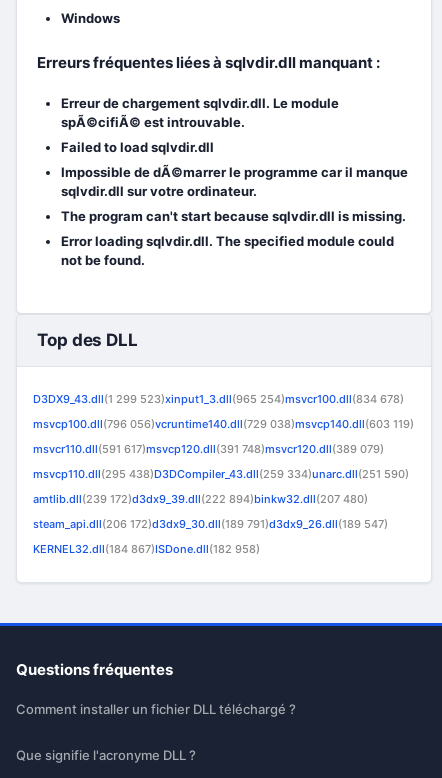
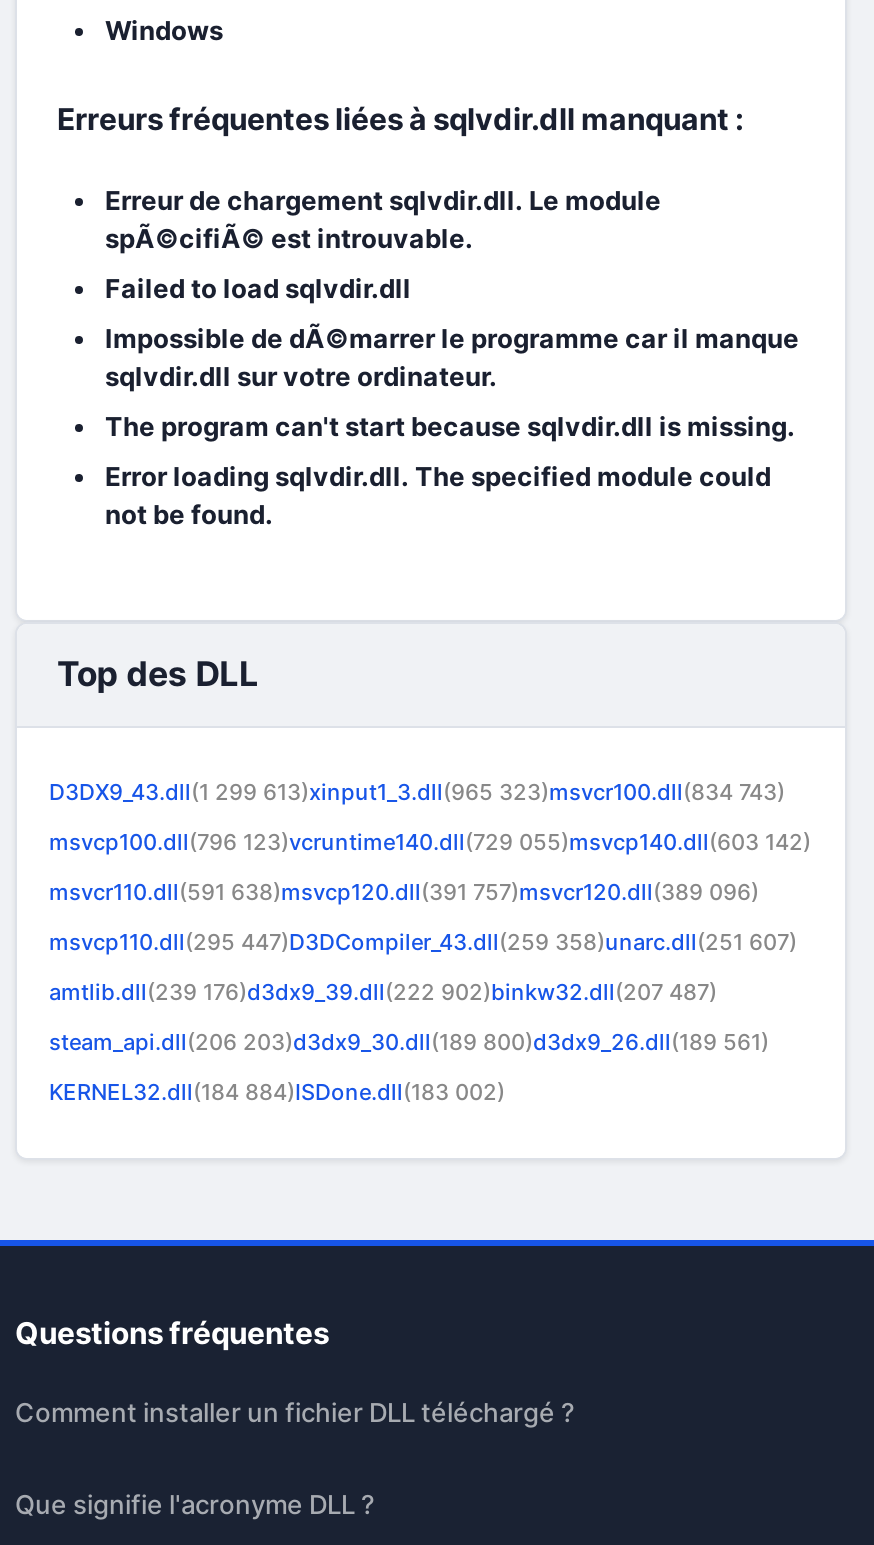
- D3DX9_43.dll(1 299 523)xinput1_3.dll(965 254)msvcr100.dll(834 678)
+ D3DX9_43.dll(1 299 613)xinput1_3.dll(965 323)msvcr100.dll(834 743)

- msvcp100.dll(796 056)vcruntime140.dll(729 038)msvcp140.dll(603 119)
+ msvcp100.dll(796 123)vcruntime140.dll(729 055)msvcp140.dll(603 142)

- msvcr110.dll(591 617)msvcp120.dll(391 748)msvcr120.dll(389 079)
+ msvcr110.dll(591 638)msvcp120.dll(391 757)msvcr120.dll(389 096)

- msvcp110.dll(295 438)D3DCompiler_43.dll(259 334)unarc.dll(251 590)
+ msvcp110.dll(295 447)D3DCompiler_43.dll(259 358)unarc.dll(251 607)

- amtlib.dll(239 172)d3dx9_39.dll(222 894)binkw32.dll(207 480)
+ amtlib.dll(239 176)d3dx9_39.dll(222 902)binkw32.dll(207 487)

- steam_api.dll(206 172)d3dx9_30.dll(189 791)d3dx9_26.dll(189 547)
+ steam_api.dll(206 203)d3dx9_30.dll(189 800)d3dx9_26.dll(189 561)

- KERNEL32.dll(184 867)ISDone.dll(182 958)
+ KERNEL32.dll(184 884)ISDone.dll(183 002)
